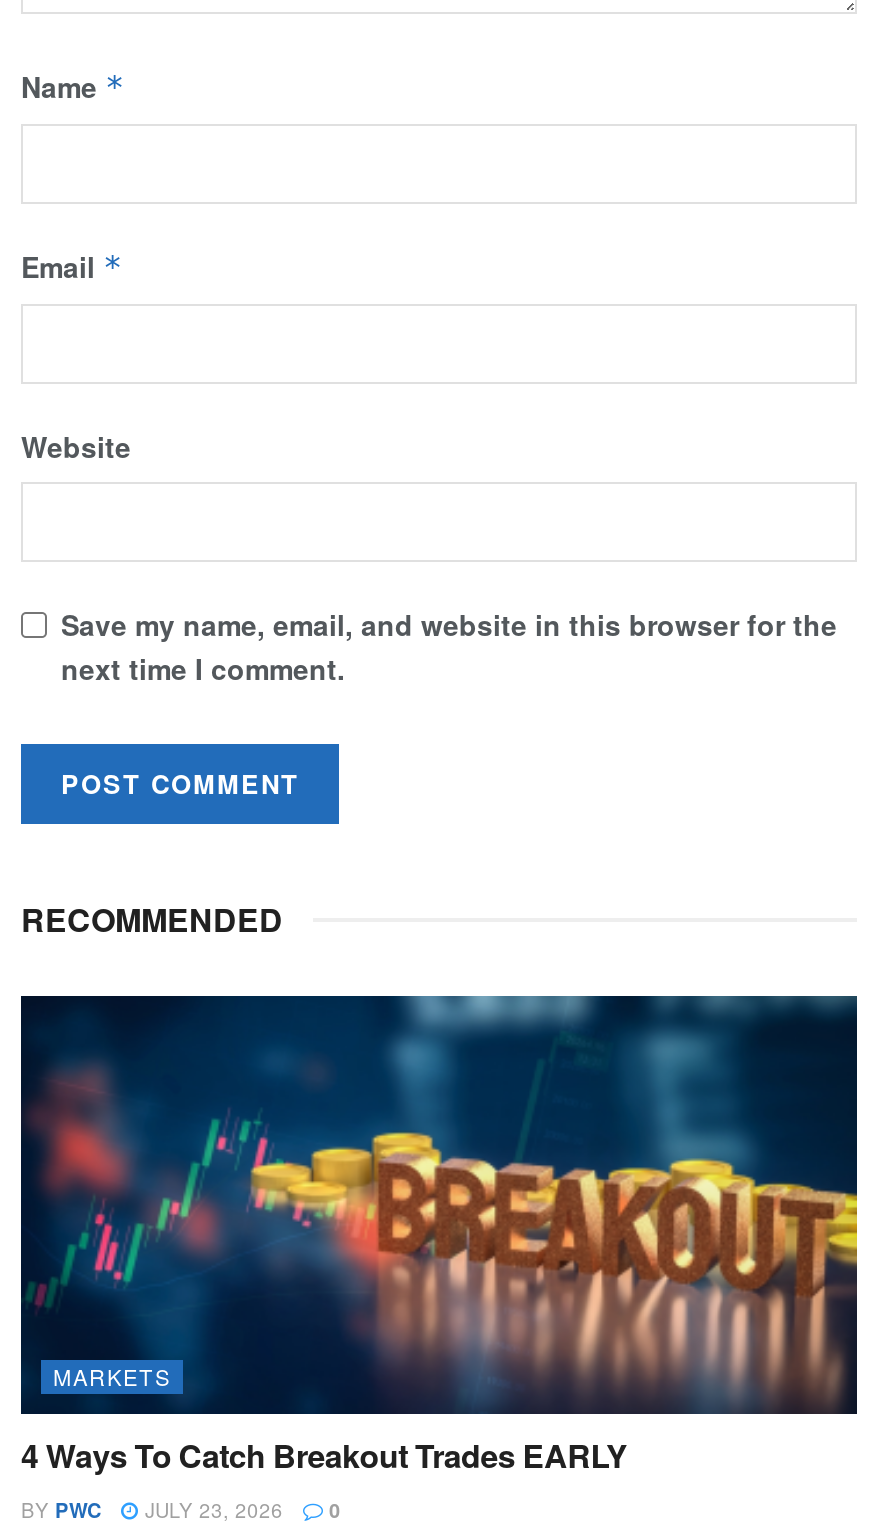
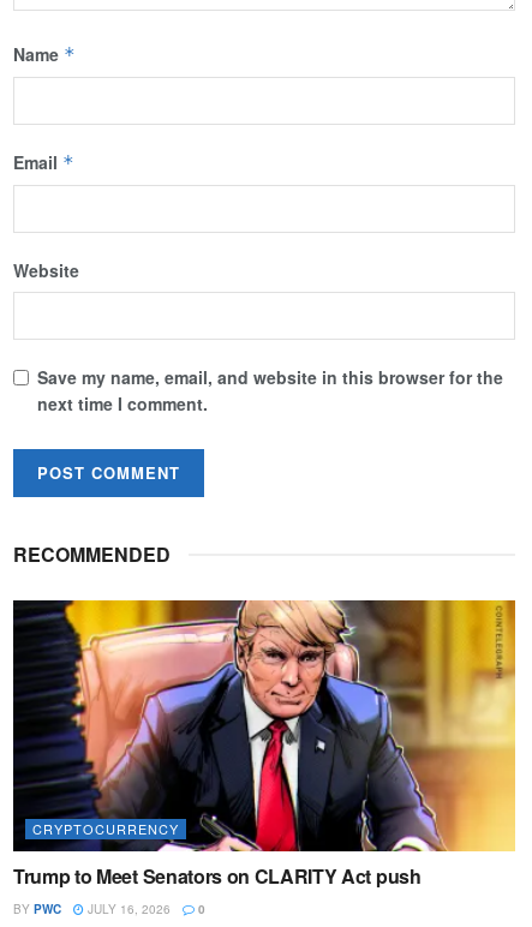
- [image]
- MARKETS
+ [image]
+ CRYPTOCURRENCY

- 4 Ways To Catch Breakout Trades EARLY
+ Trump to Meet Senators on CLARITY Act push

- BY PWC JULY 23, 2026 0
+ BY PWC JULY 16, 2026 0
